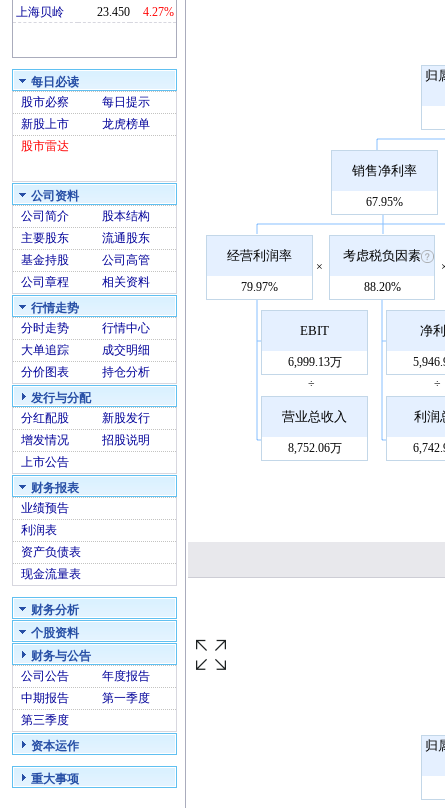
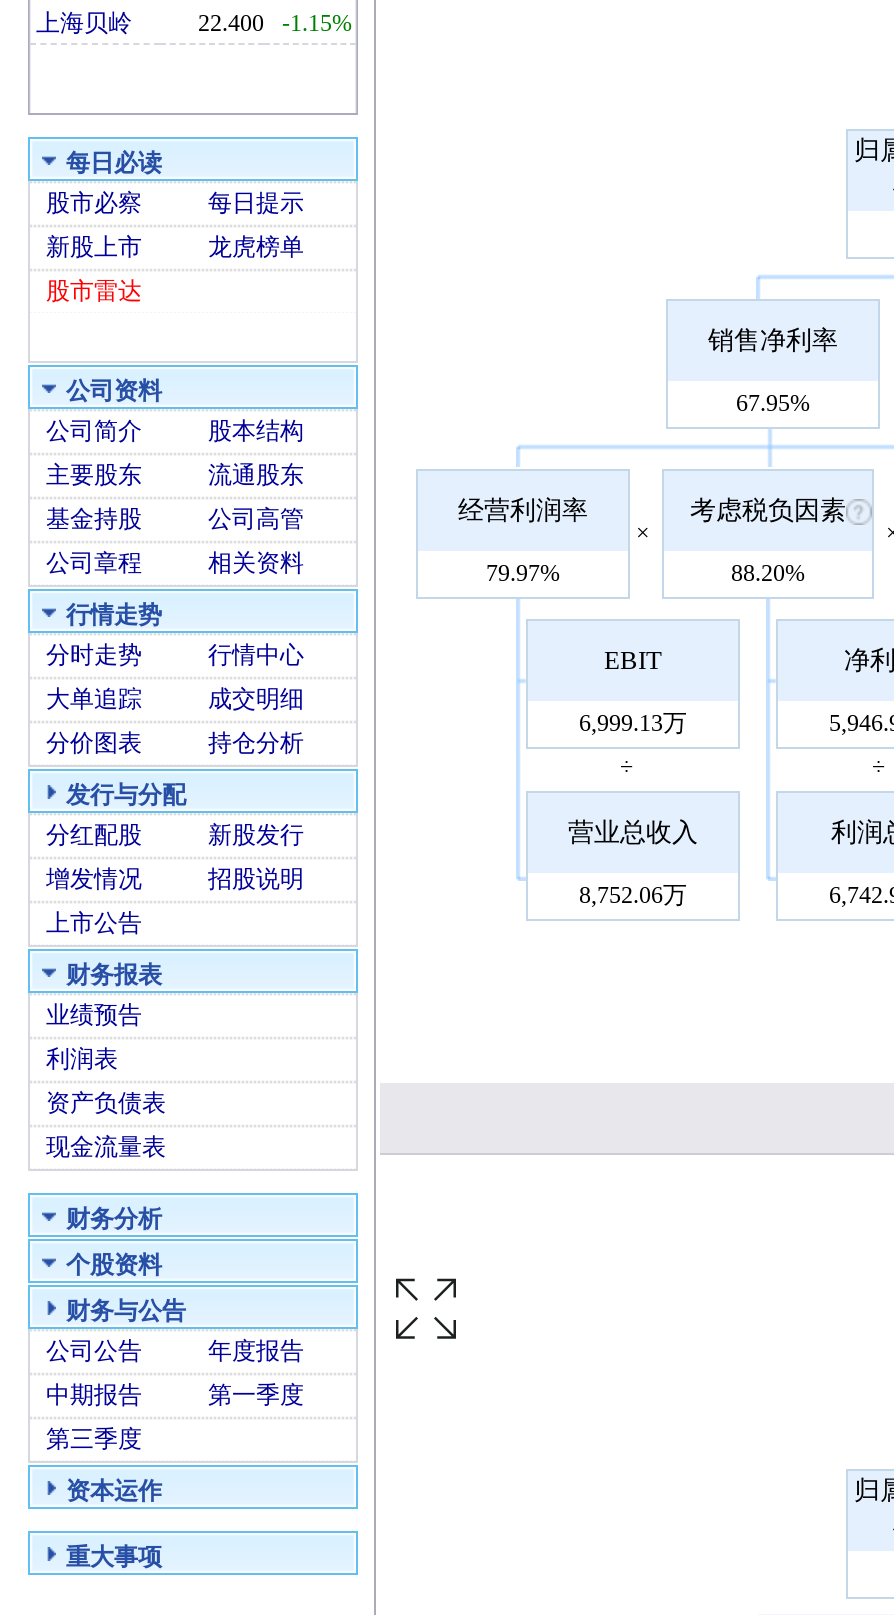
- 23.450
+ 22.400

- 4.27%
+ -1.15%
